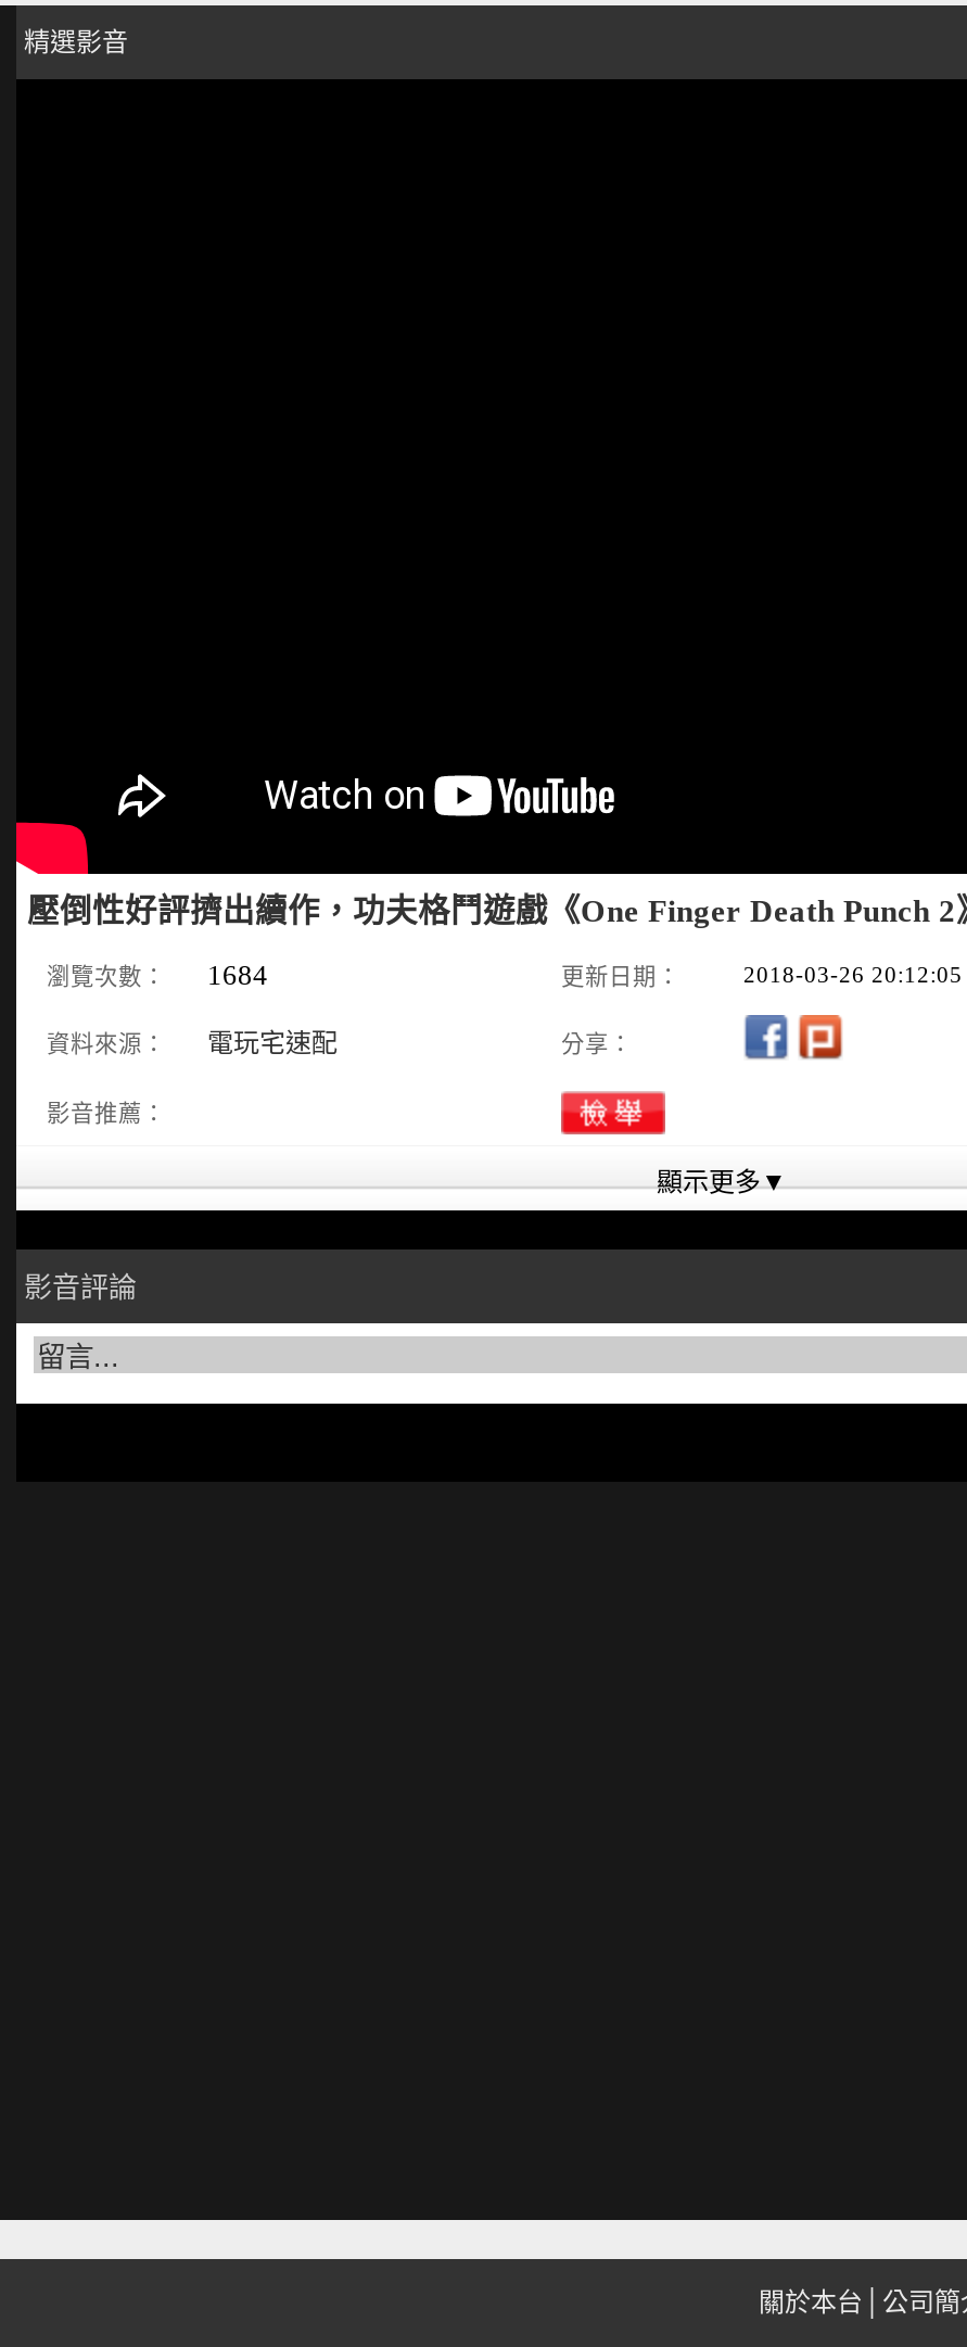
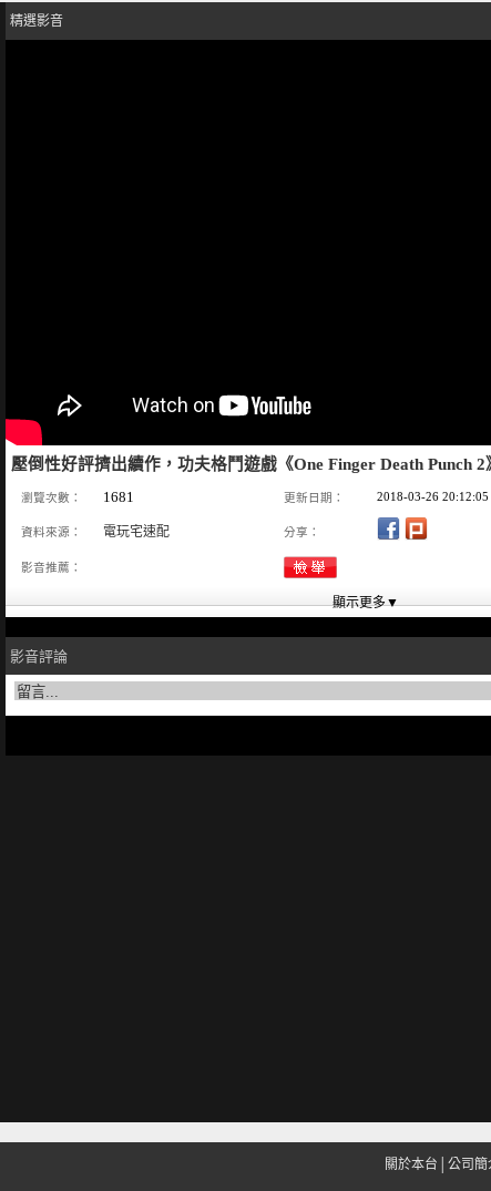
- 瀏覽次數： 1684
+ 瀏覽次數： 1681
